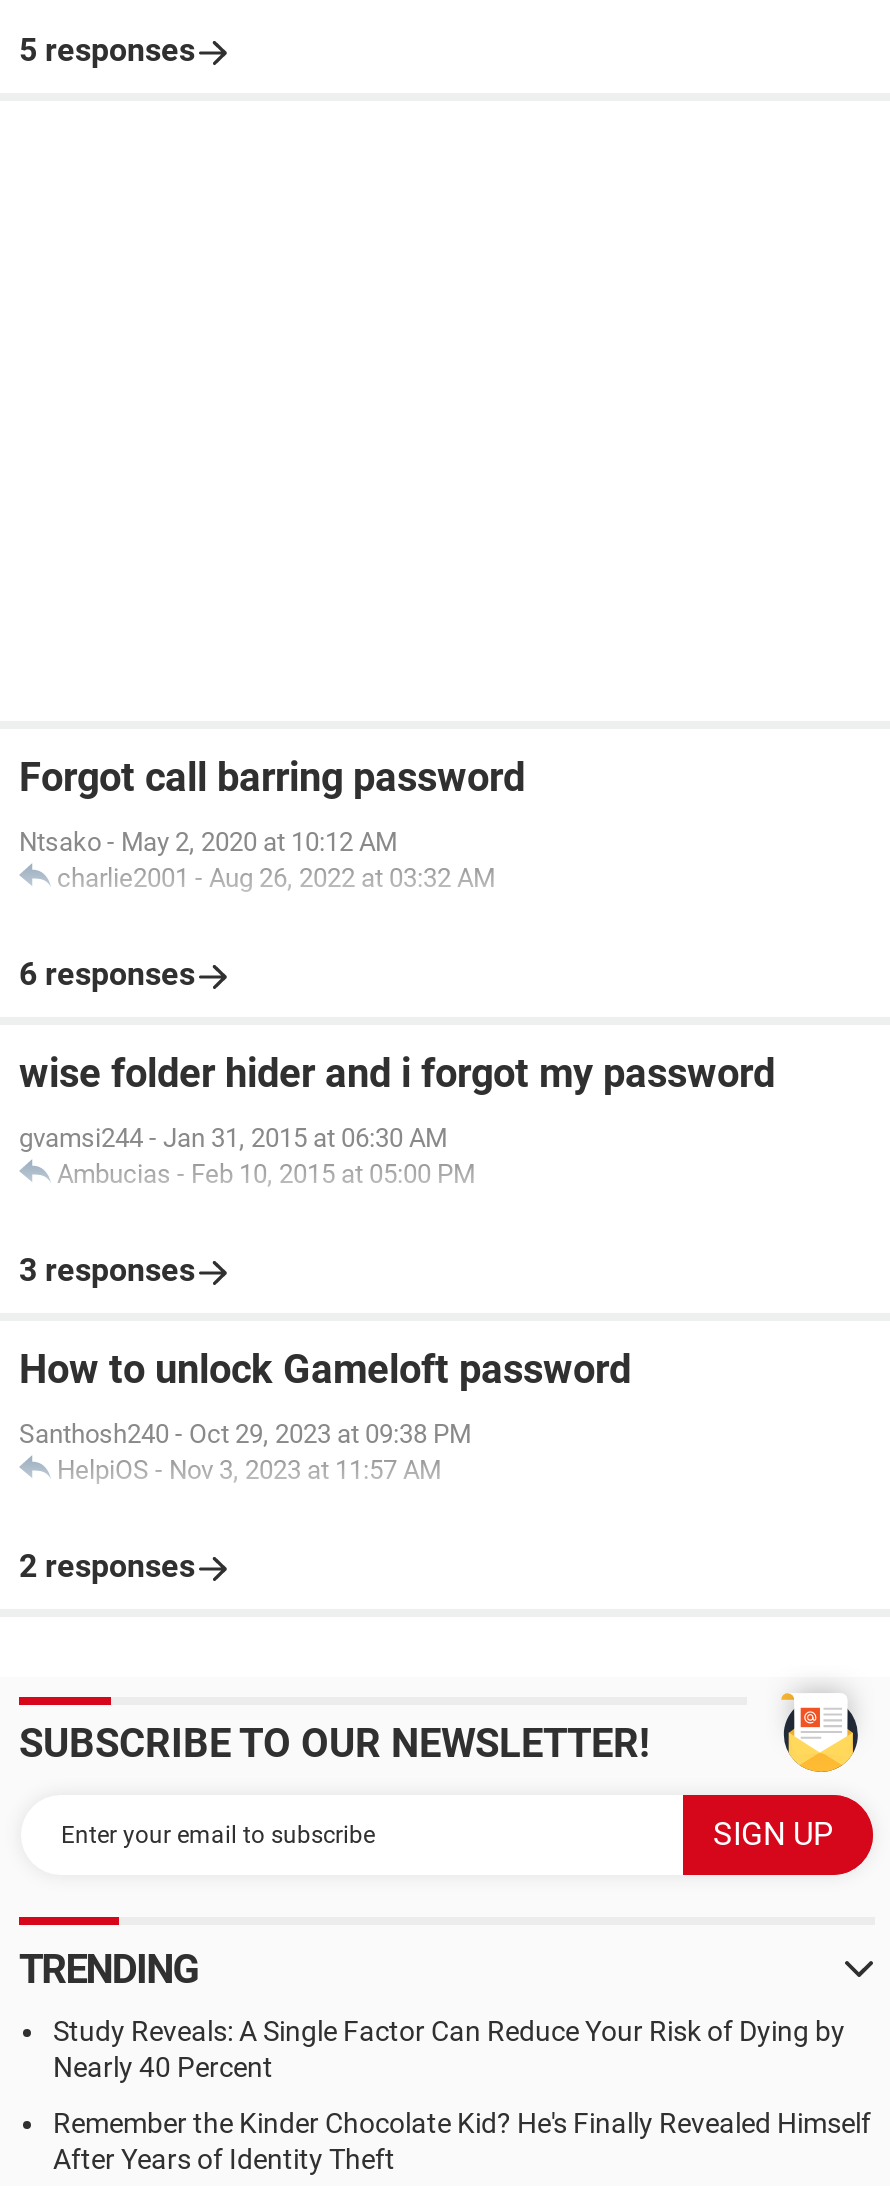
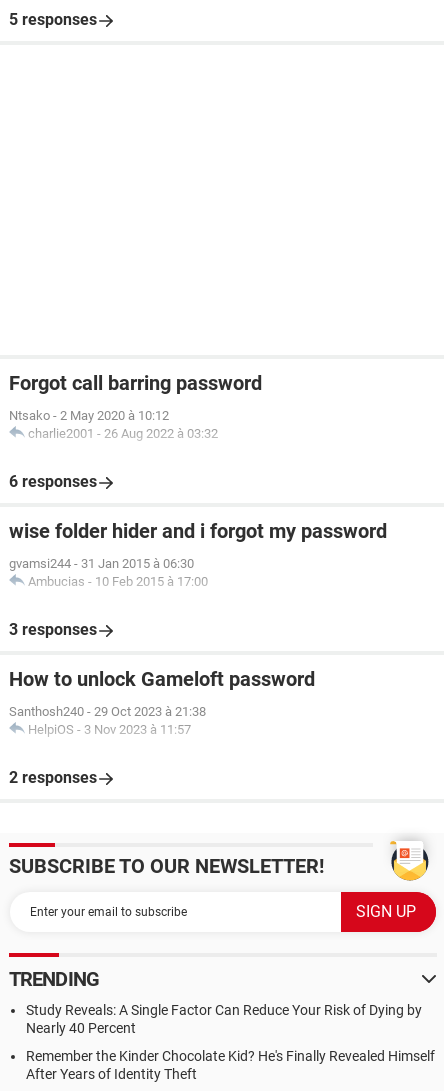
- Ntsako - May 2, 2020 at 10:12 AM
- charlie2001 - Aug 26, 2022 at 03:32 AM
+ Ntsako - 2 May 2020 à 10:12
+ charlie2001 - 26 Aug 2022 à 03:32

- gvamsi244 - Jan 31, 2015 at 06:30 AM
- Ambucias - Feb 10, 2015 at 05:00 PM
+ gvamsi244 - 31 Jan 2015 à 06:30
+ Ambucias - 10 Feb 2015 à 17:00

- Santhosh240 - Oct 29, 2023 at 09:38 PM
- HelpiOS - Nov 3, 2023 at 11:57 AM
+ Santhosh240 - 29 Oct 2023 à 21:38
+ HelpiOS - 3 Nov 2023 à 11:57
